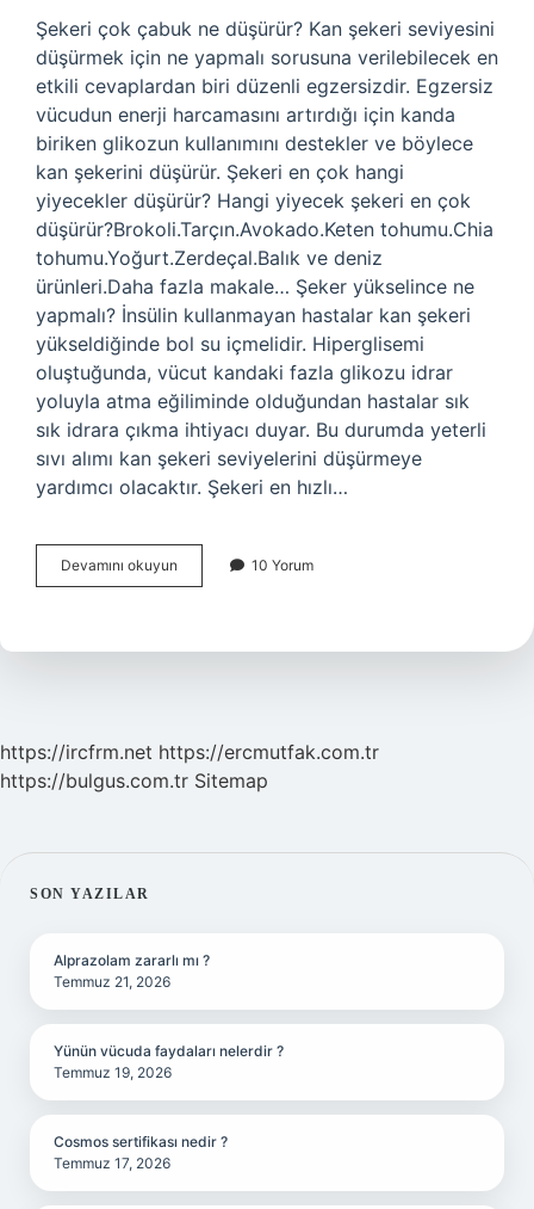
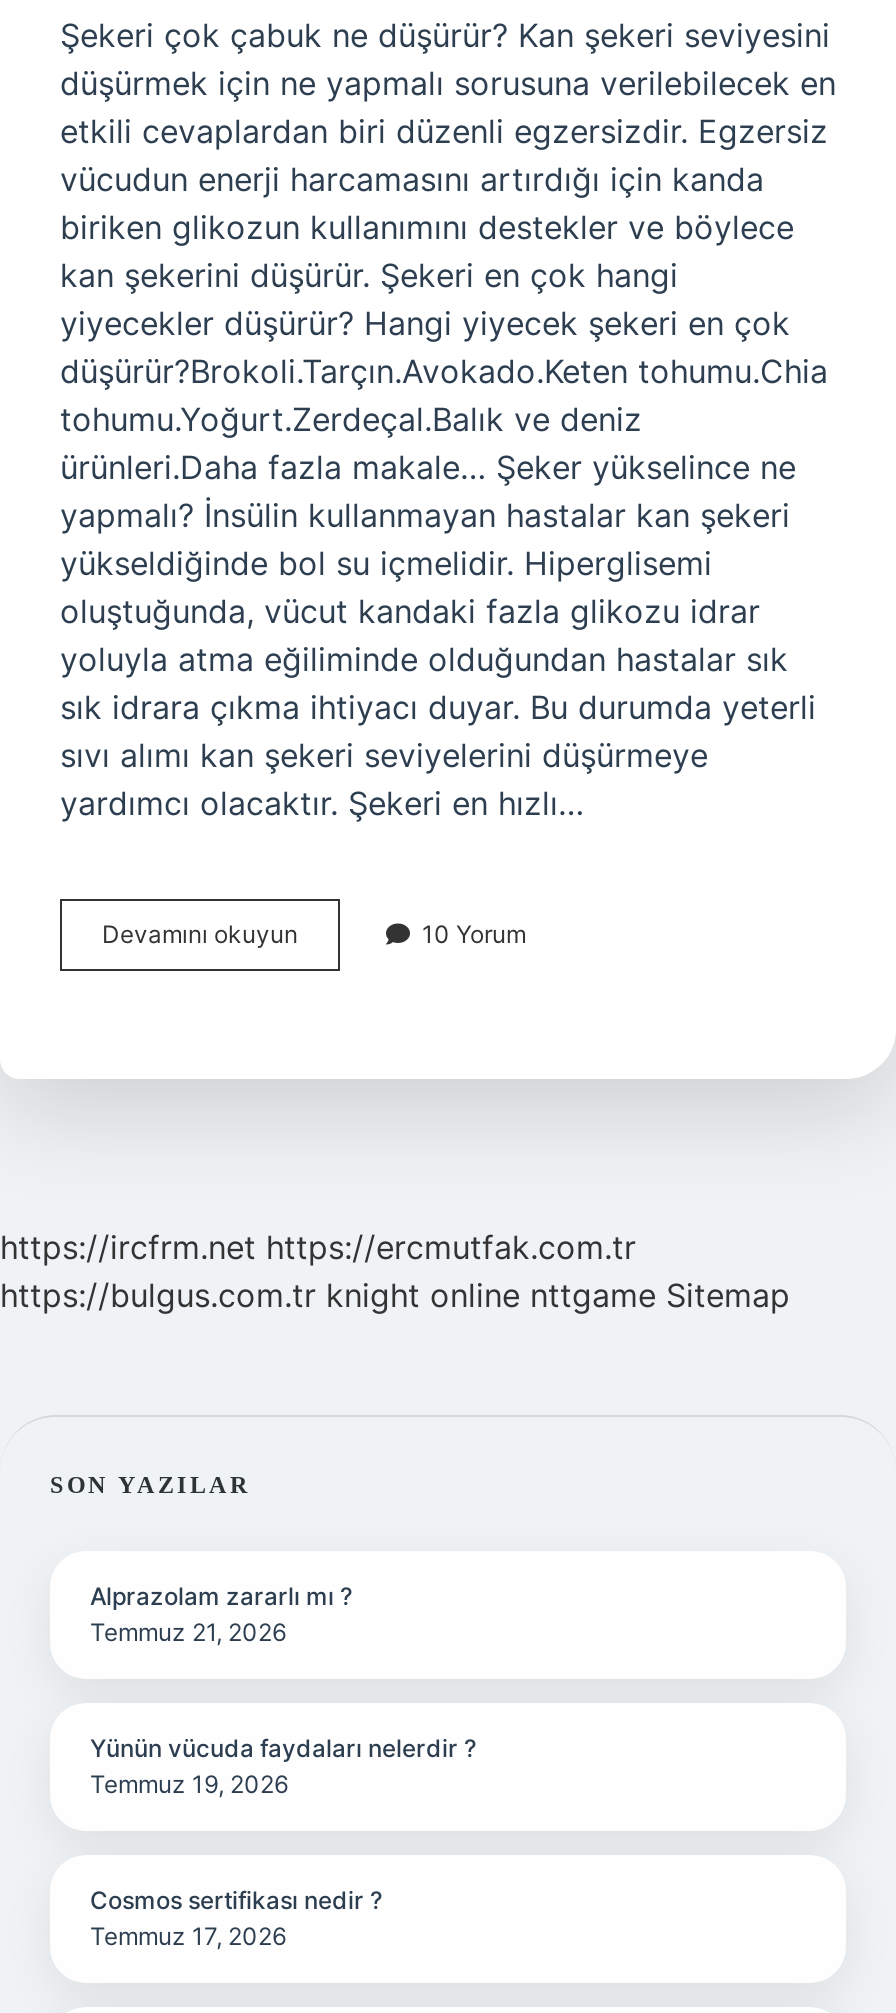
- https://bulgus.com.tr Sitemap
+ https://bulgus.com.tr knight online nttgame Sitemap
